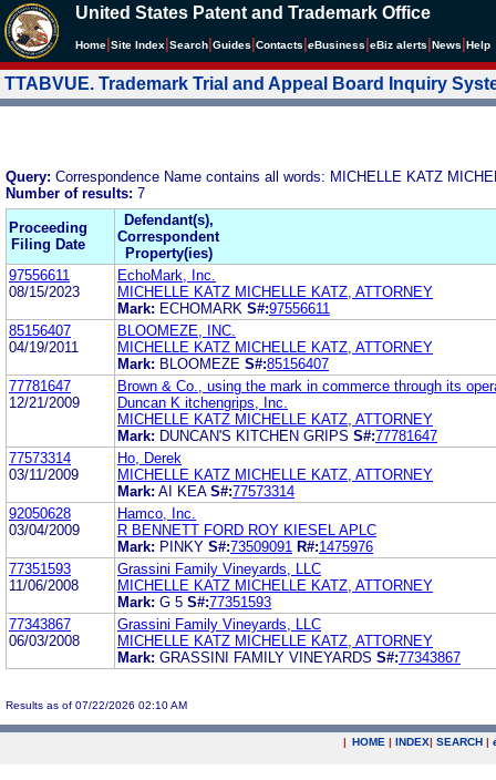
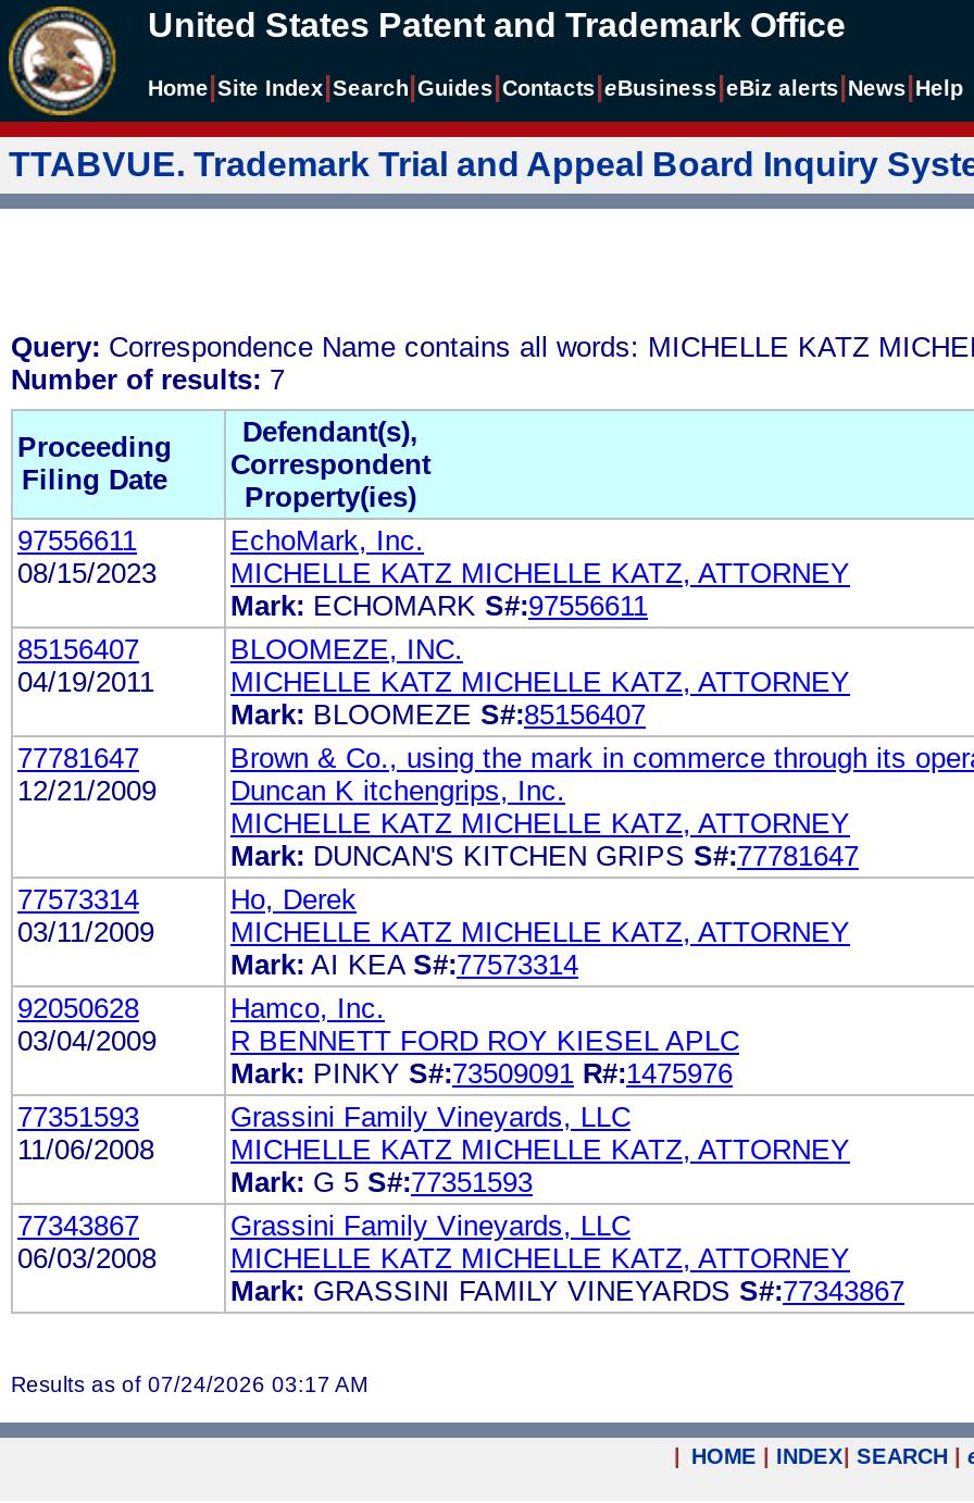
- Results as of 07/22/2026 02:10 AM
+ Results as of 07/24/2026 03:17 AM
